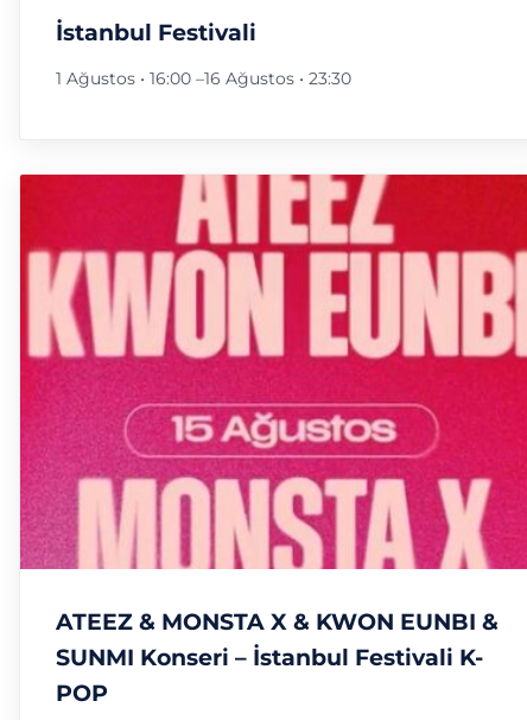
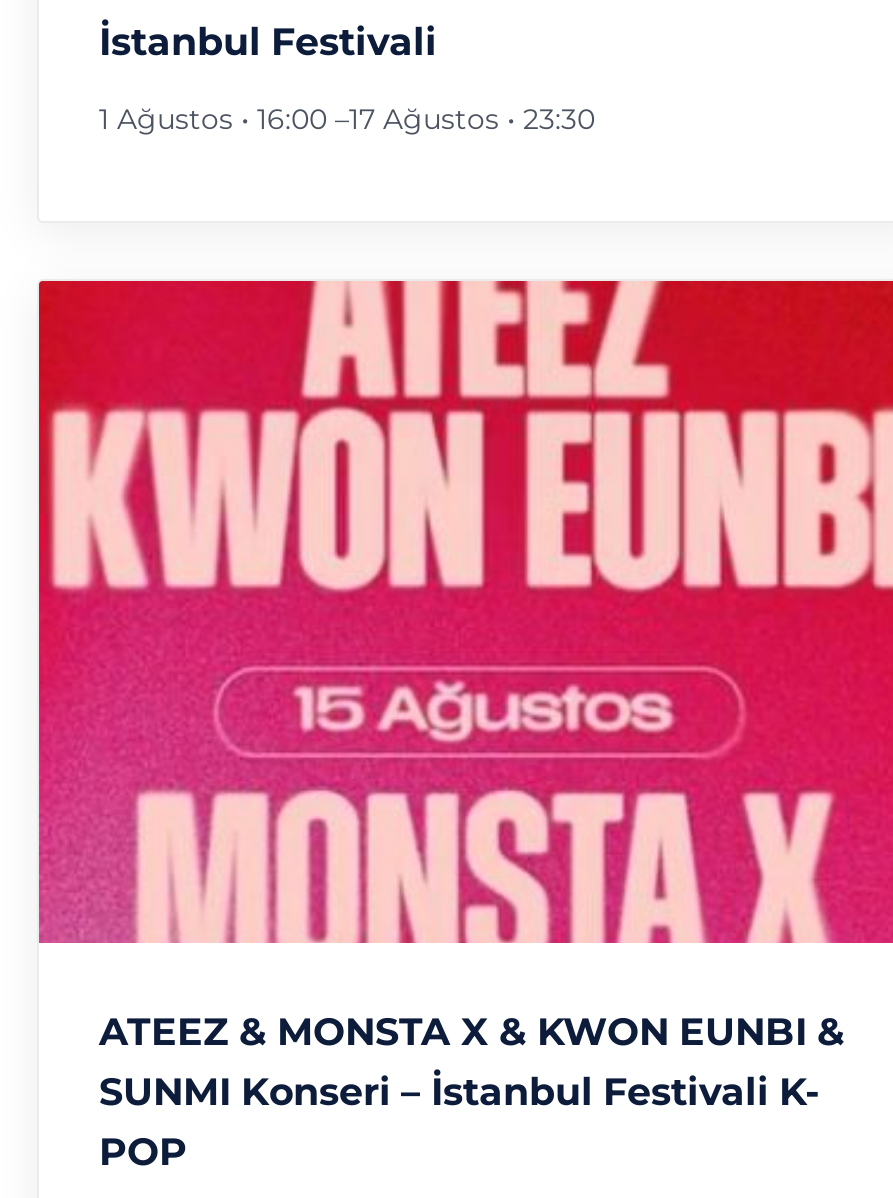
- 1 Ağustos • 16:00 –16 Ağustos • 23:30
+ 1 Ağustos • 16:00 –17 Ağustos • 23:30
